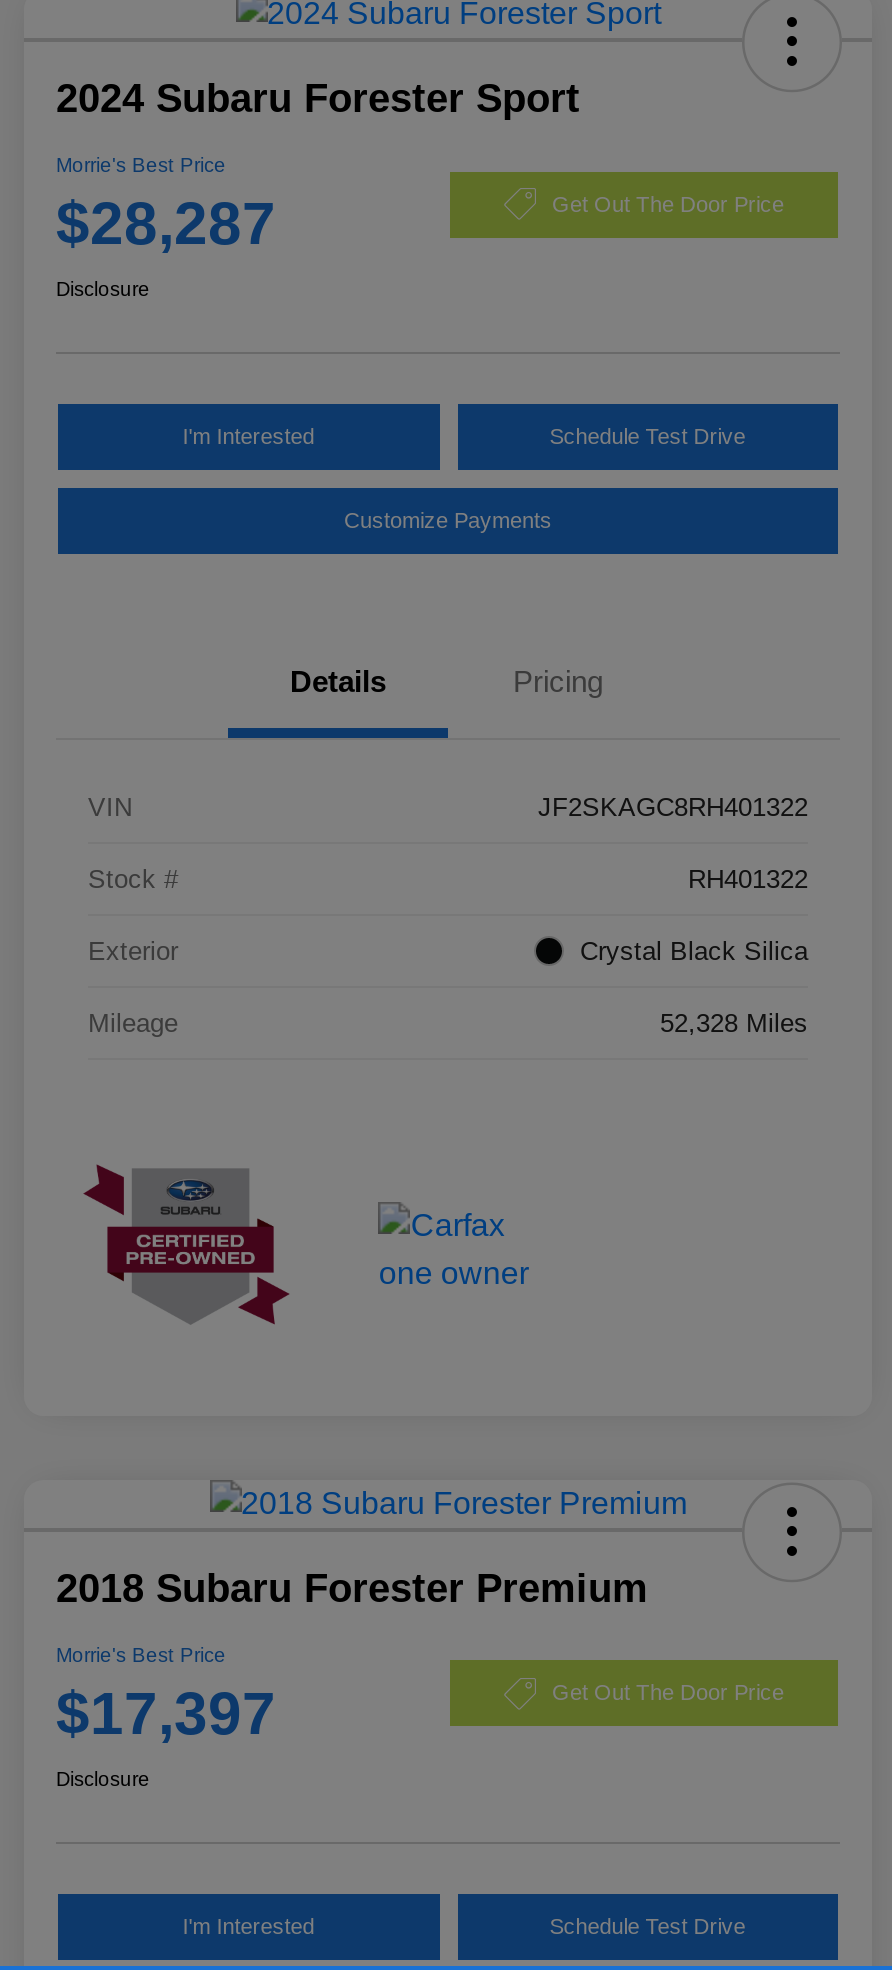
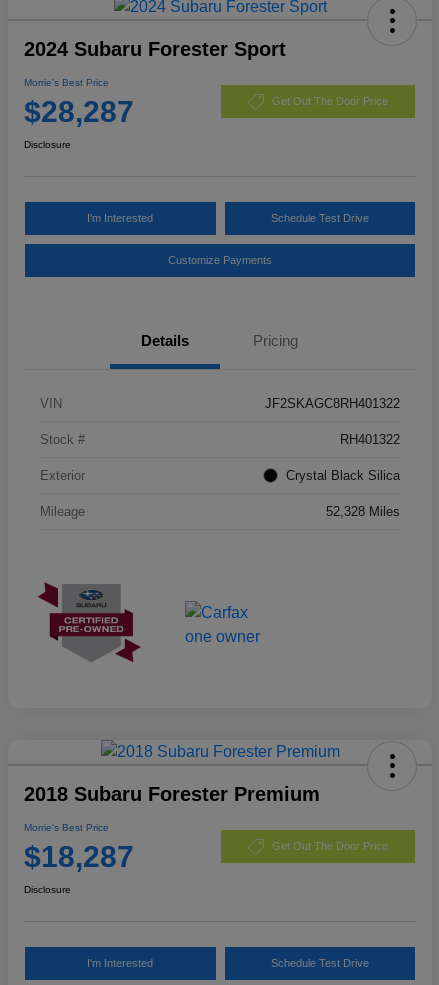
- $17,397
+ $18,287
